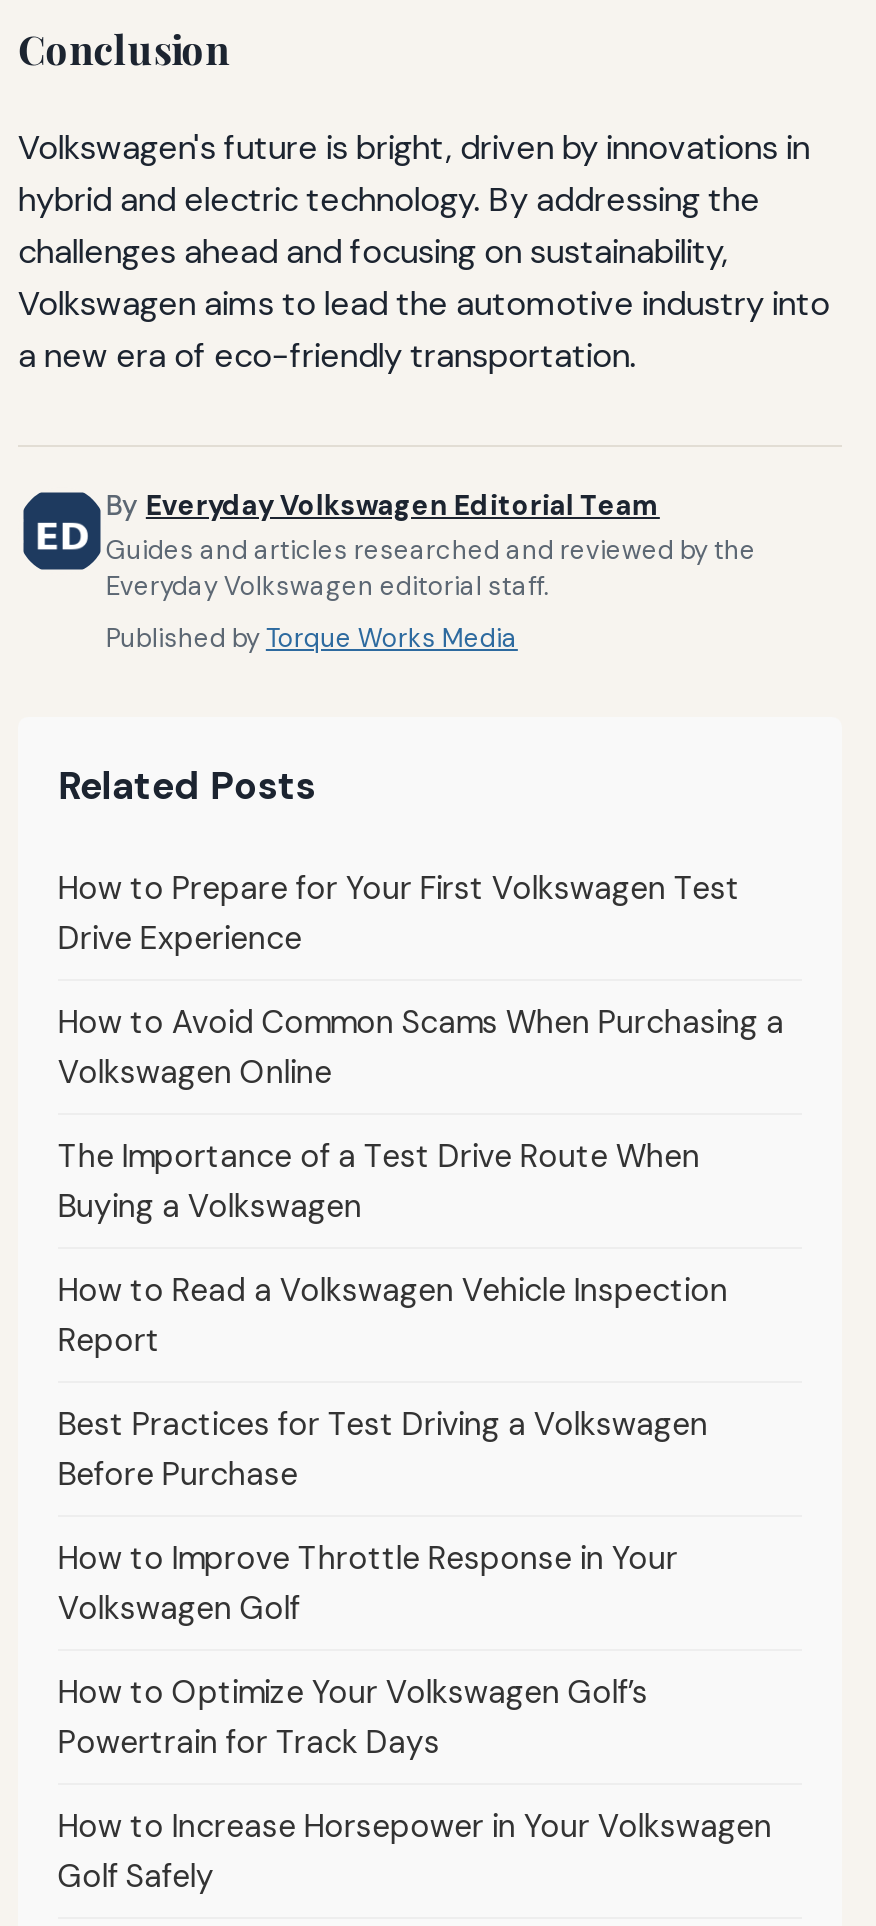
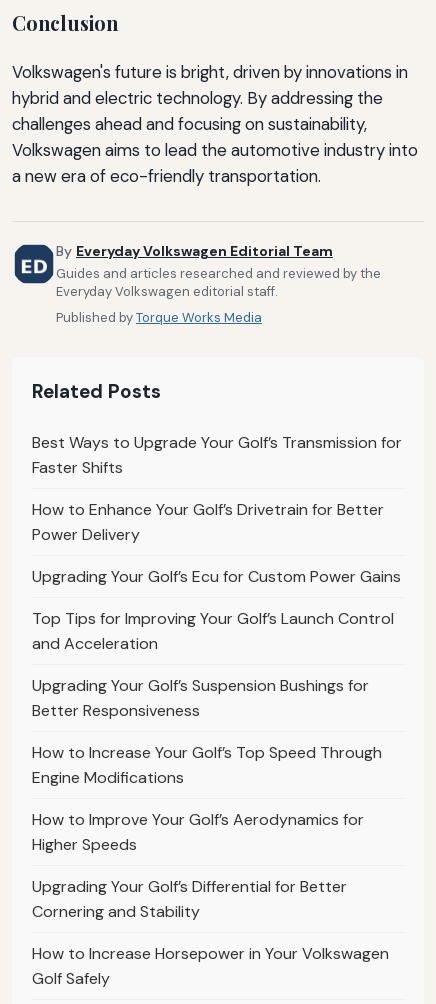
- How to Prepare for Your First Volkswagen Test
- Drive Experience
- How to Avoid Common Scams When Purchasing a
- Volkswagen Online
- The Importance of a Test Drive Route When
- Buying a Volkswagen
- How to Read a Volkswagen Vehicle Inspection
- Report
- Best Practices for Test Driving a Volkswagen
- Before Purchase
- How to Improve Throttle Response in Your
- Volkswagen Golf
- How to Optimize Your Volkswagen Golf’s
- Powertrain for Track Days
+ Best Ways to Upgrade Your Golf’s Transmission for
+ Faster Shifts
+ How to Enhance Your Golf’s Drivetrain for Better
+ Power Delivery
+ Upgrading Your Golf’s Ecu for Custom Power Gains
+ Top Tips for Improving Your Golf’s Launch Control
+ and Acceleration
+ Upgrading Your Golf’s Suspension Bushings for
+ Better Responsiveness
+ How to Increase Your Golf’s Top Speed Through
+ Engine Modifications
+ How to Improve Your Golf’s Aerodynamics for
+ Higher Speeds
+ Upgrading Your Golf’s Differential for Better
+ Cornering and Stability
